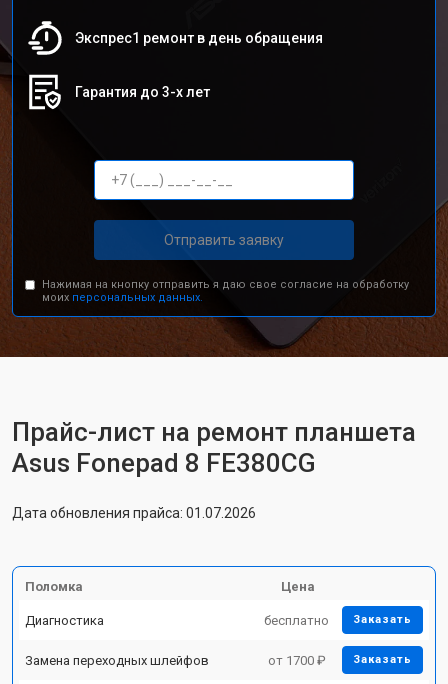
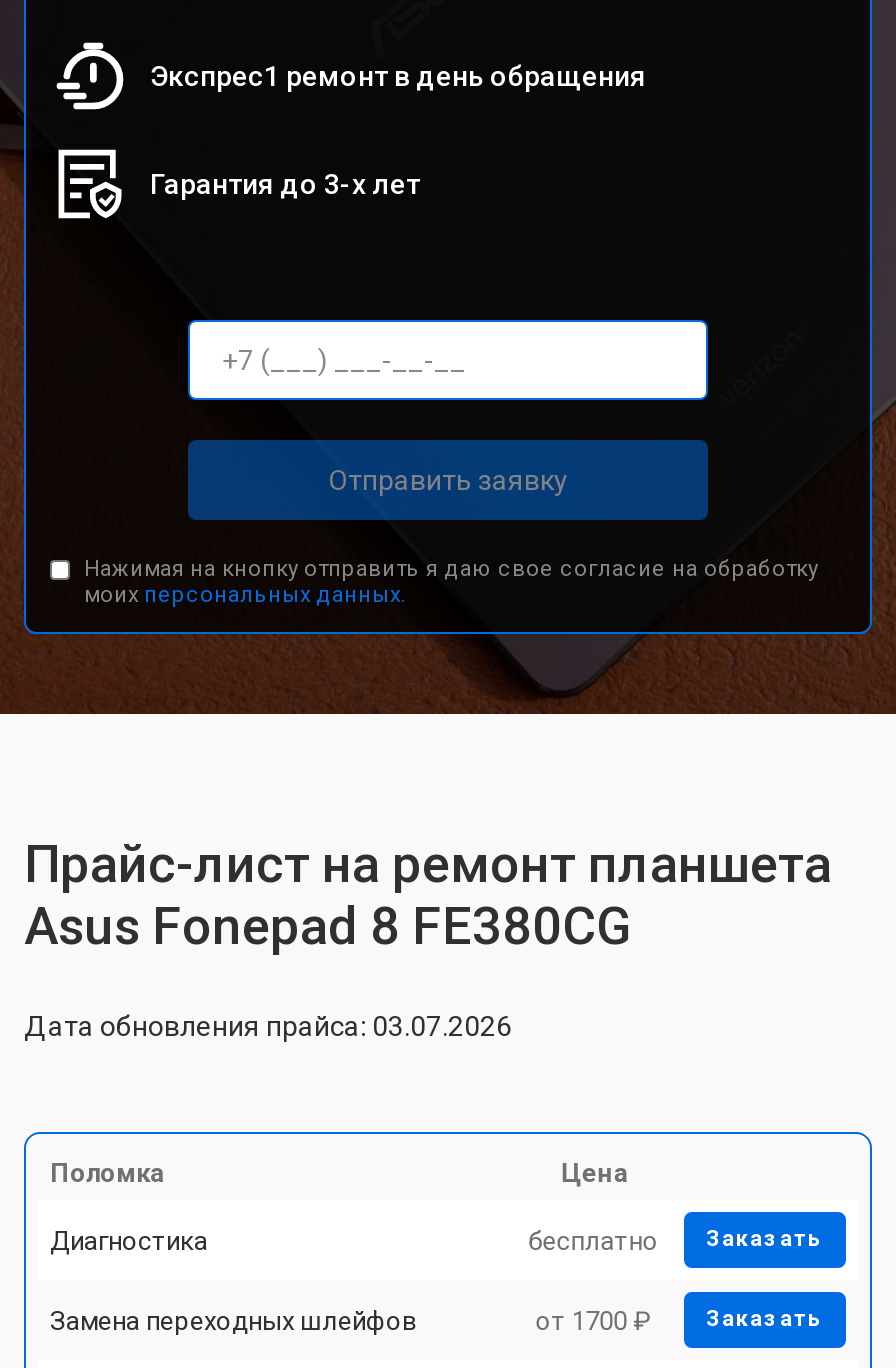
- Дата обновления прайса: 01.07.2026
+ Дата обновления прайса: 03.07.2026
